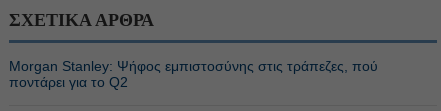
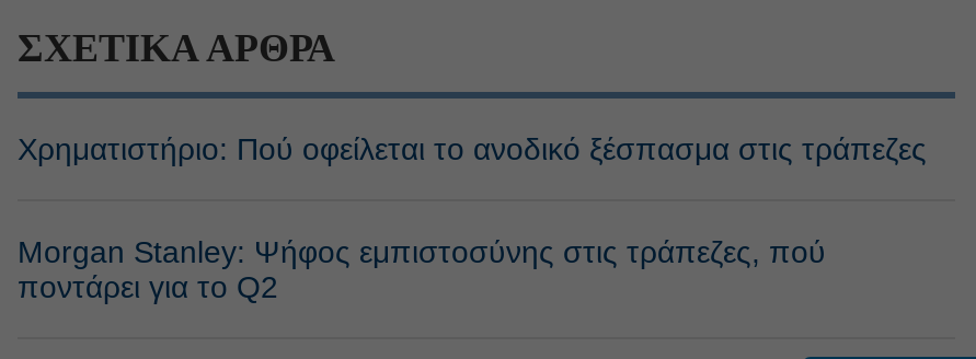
+ Χρηματιστήριο: Πού οφείλεται το ανοδικό ξέσπασμα στις τράπεζες
